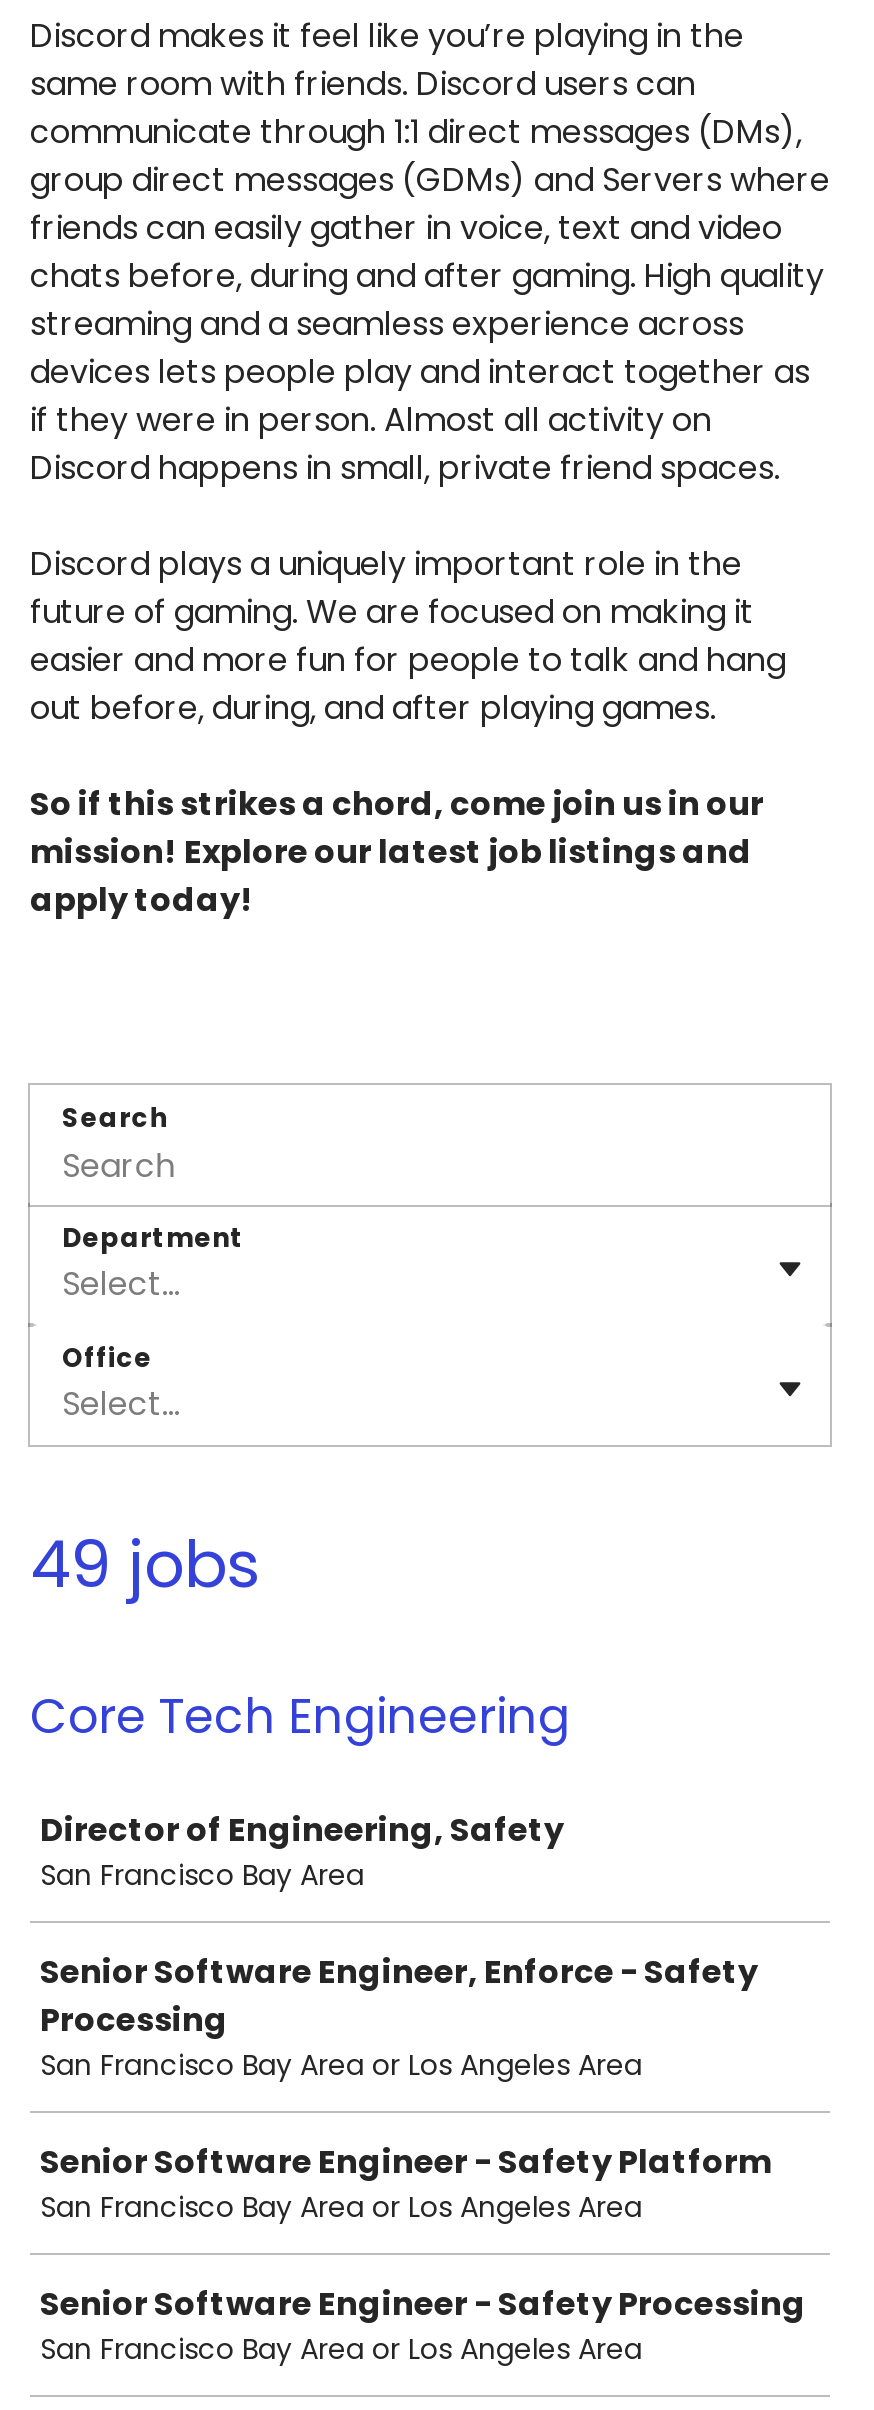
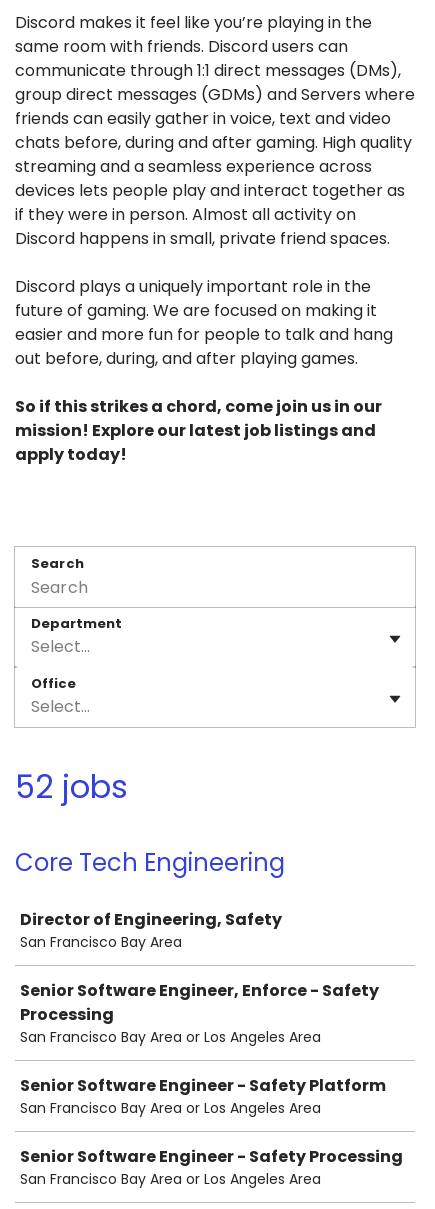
- 49 jobs
+ 52 jobs
